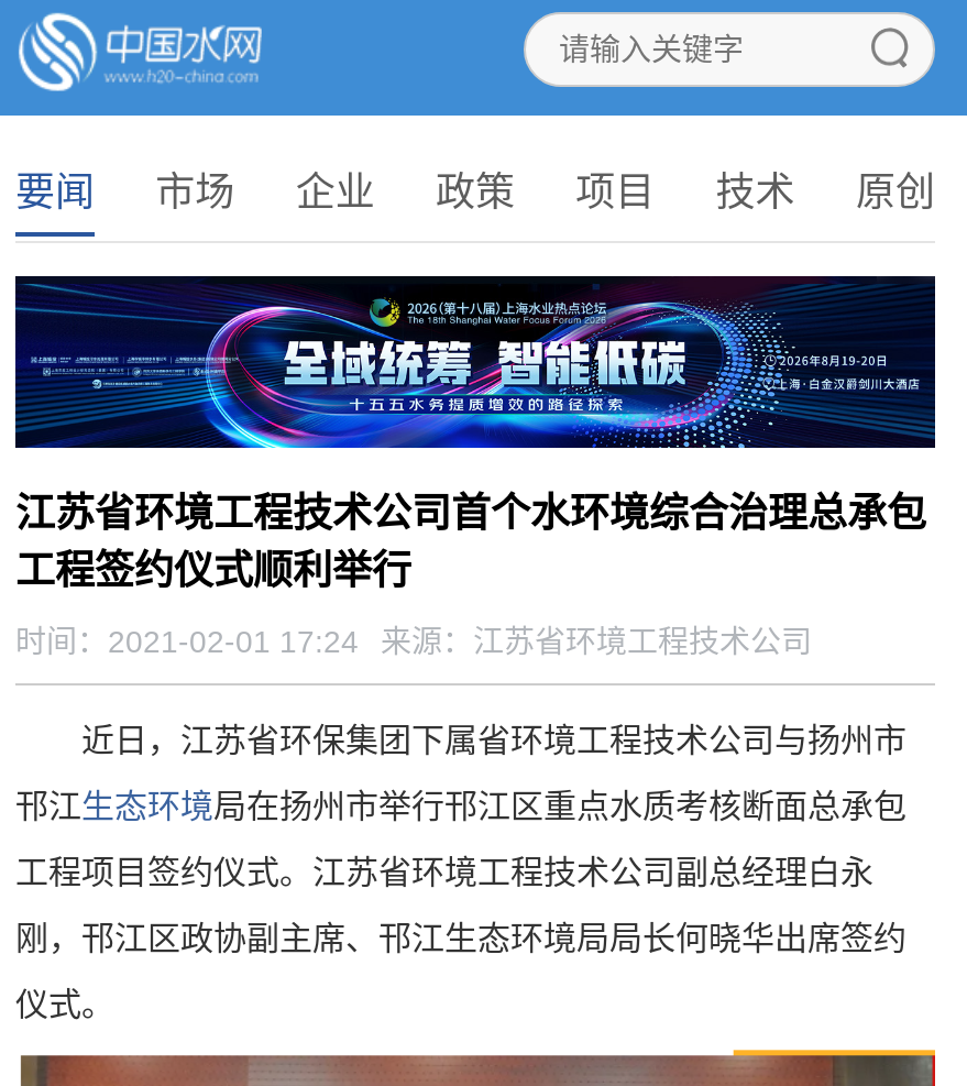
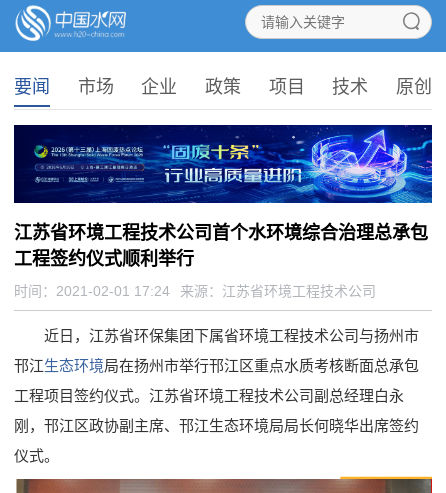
- [image]
+ [image]
